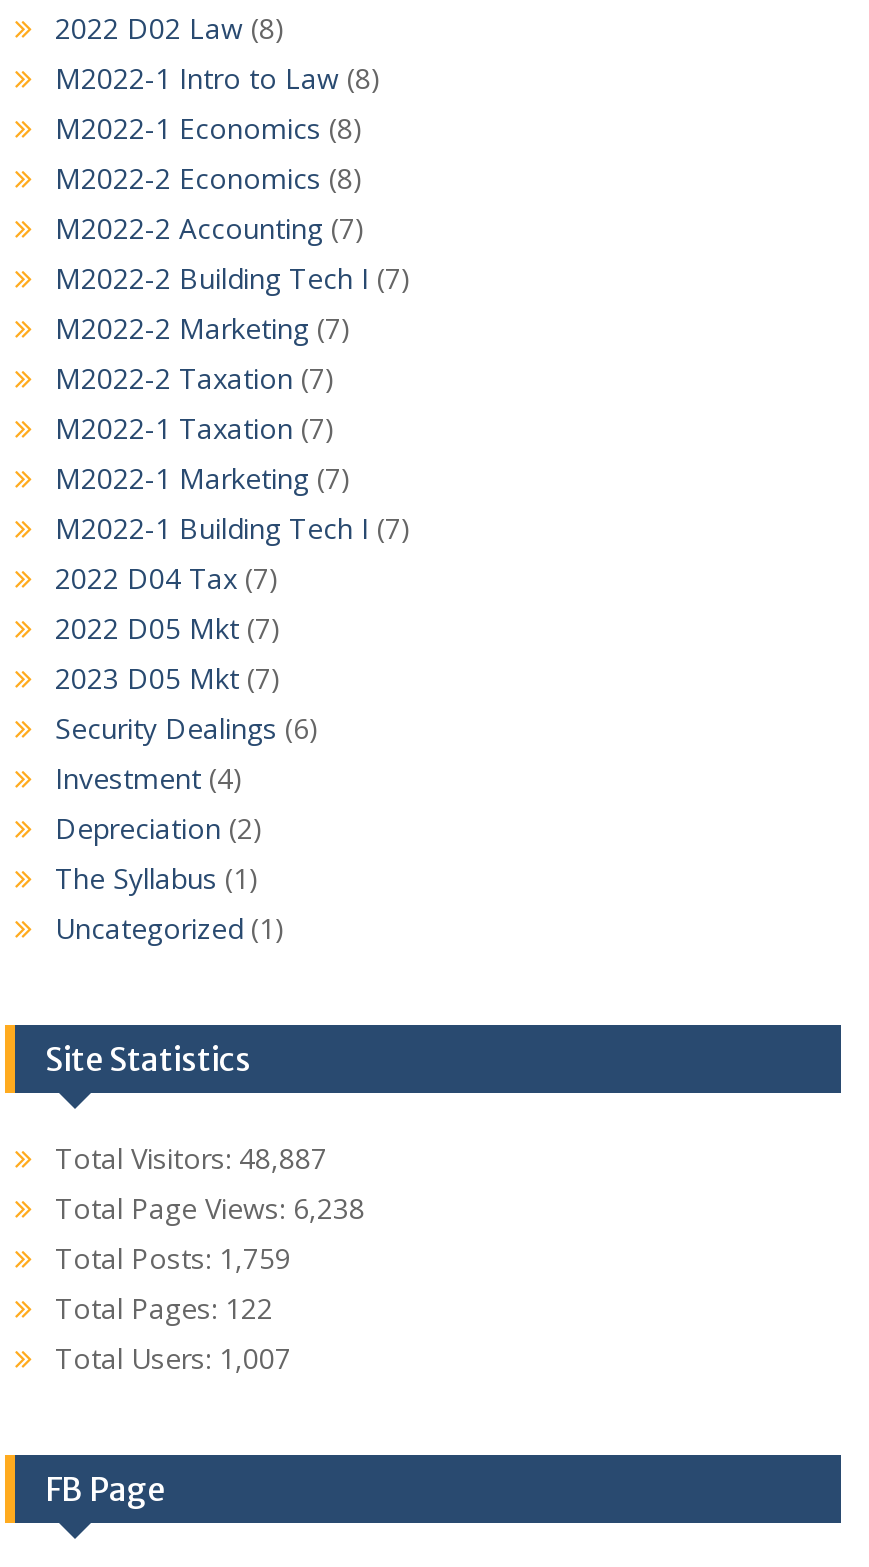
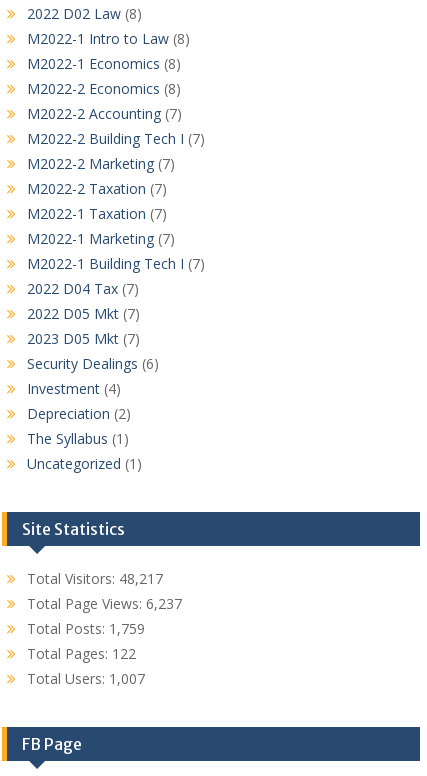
- Total Visitors: 48,887
+ Total Visitors: 48,217

- Total Page Views: 6,238
+ Total Page Views: 6,237
